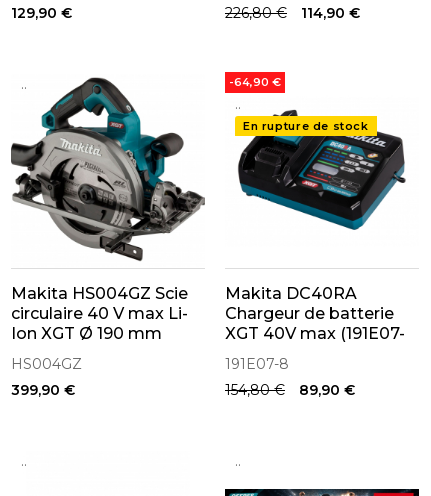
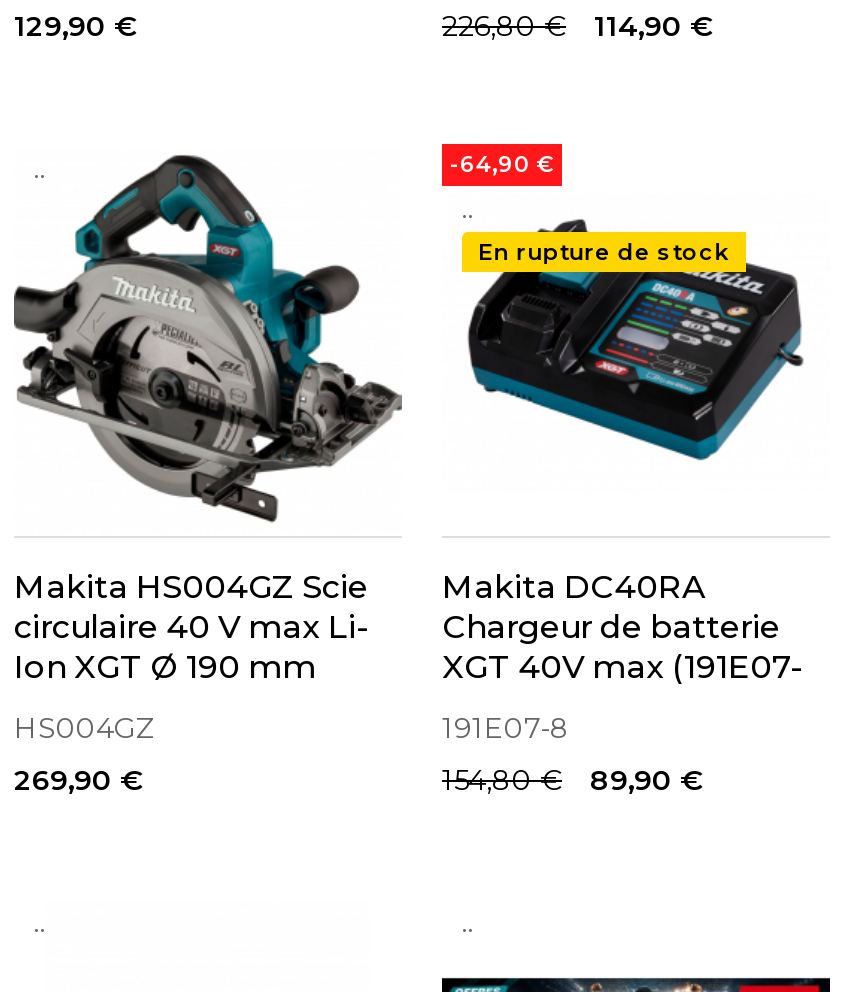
- 399,90 €
+ 269,90 €
